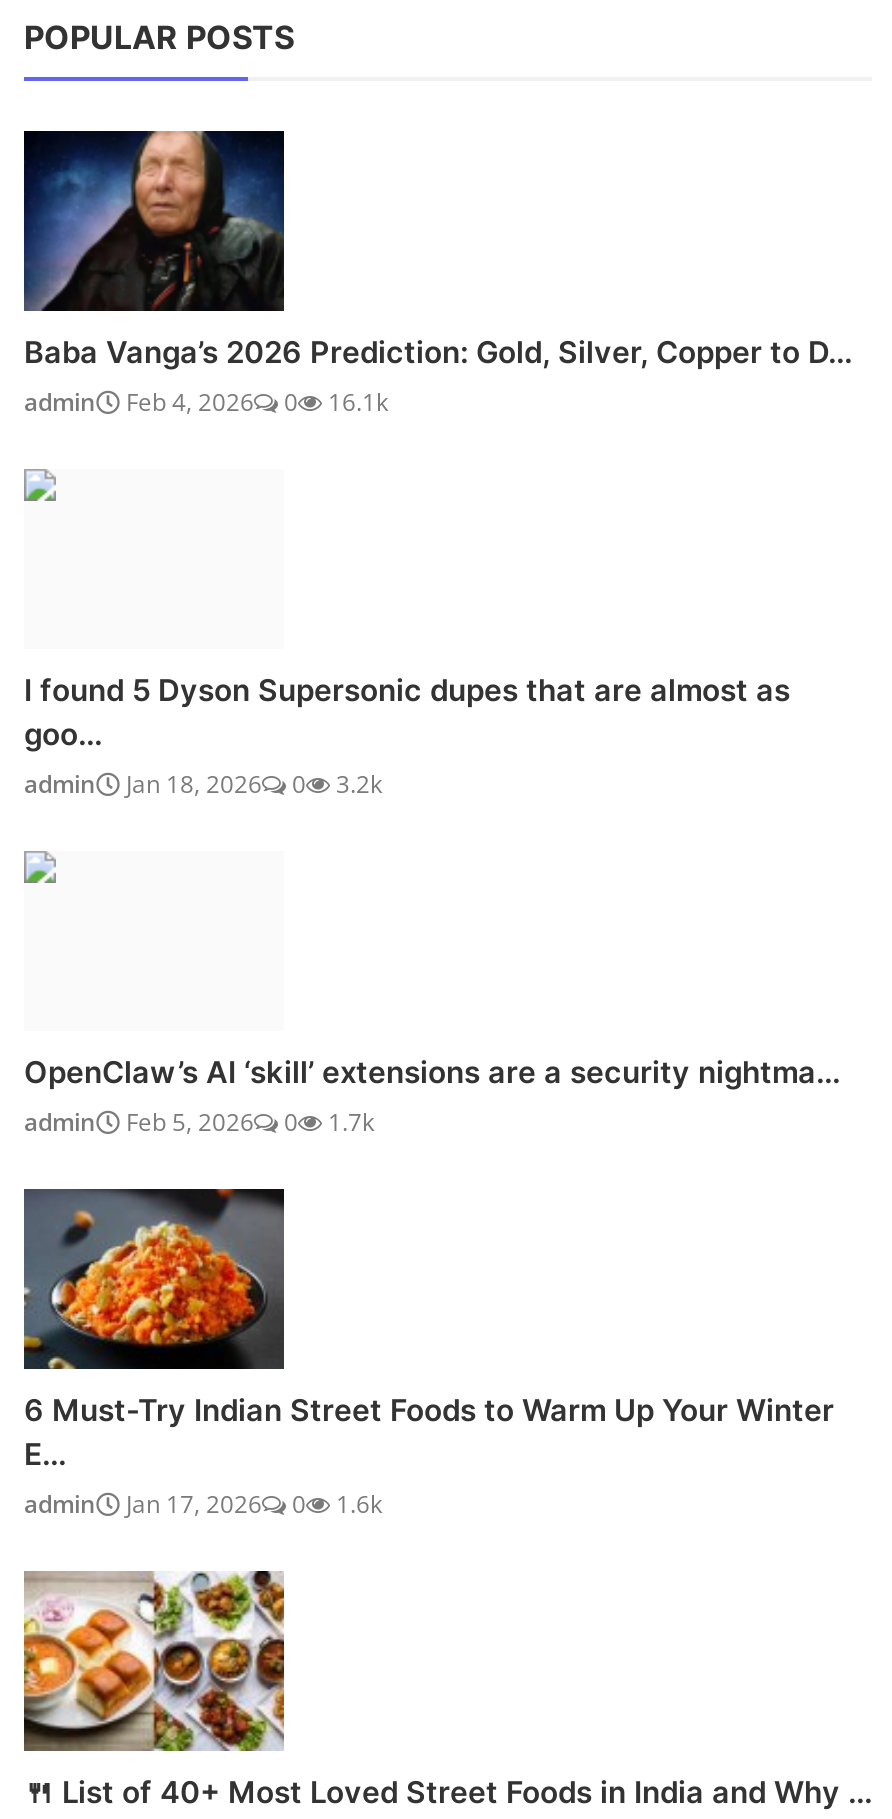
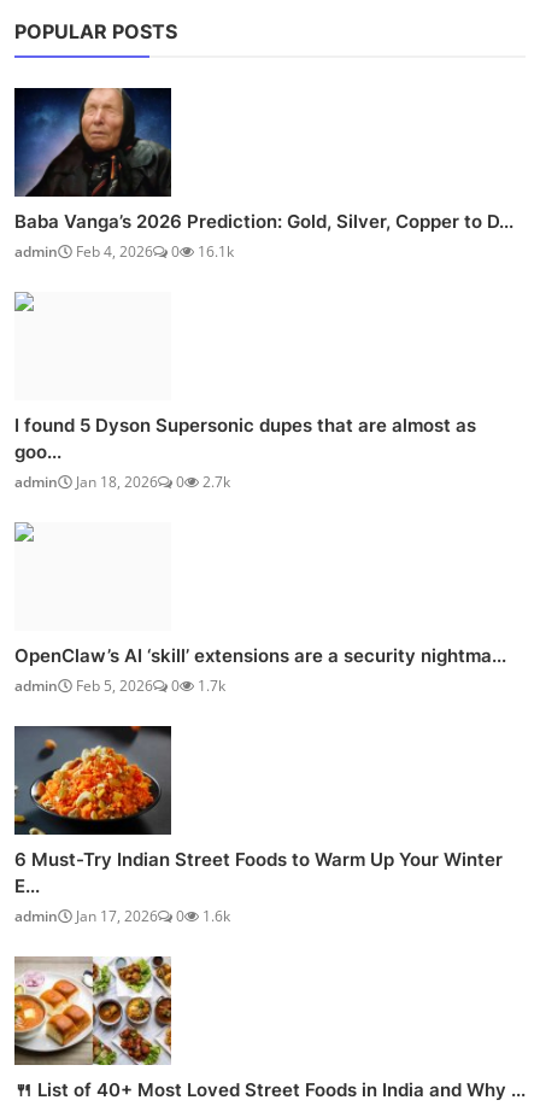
- admin Jan 18, 2026 0 3.2k
+ admin Jan 18, 2026 0 2.7k
